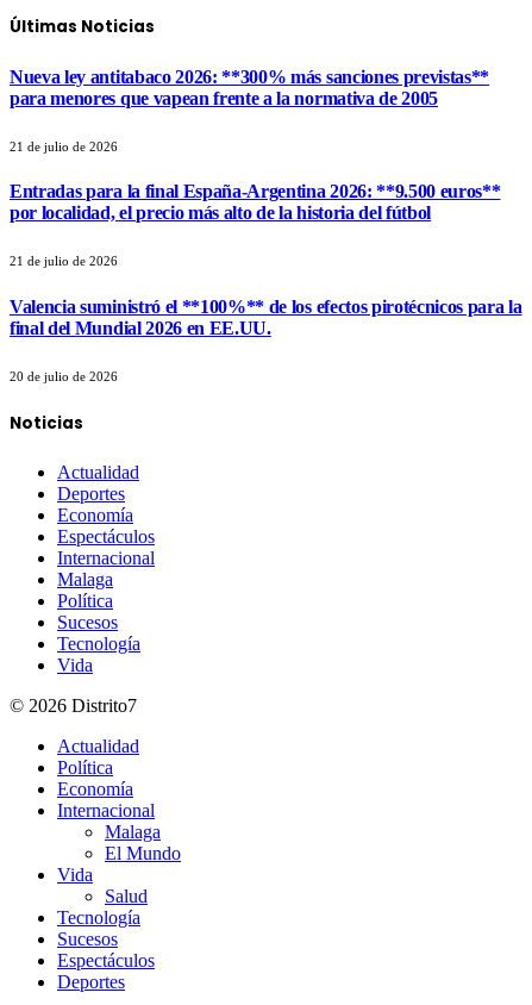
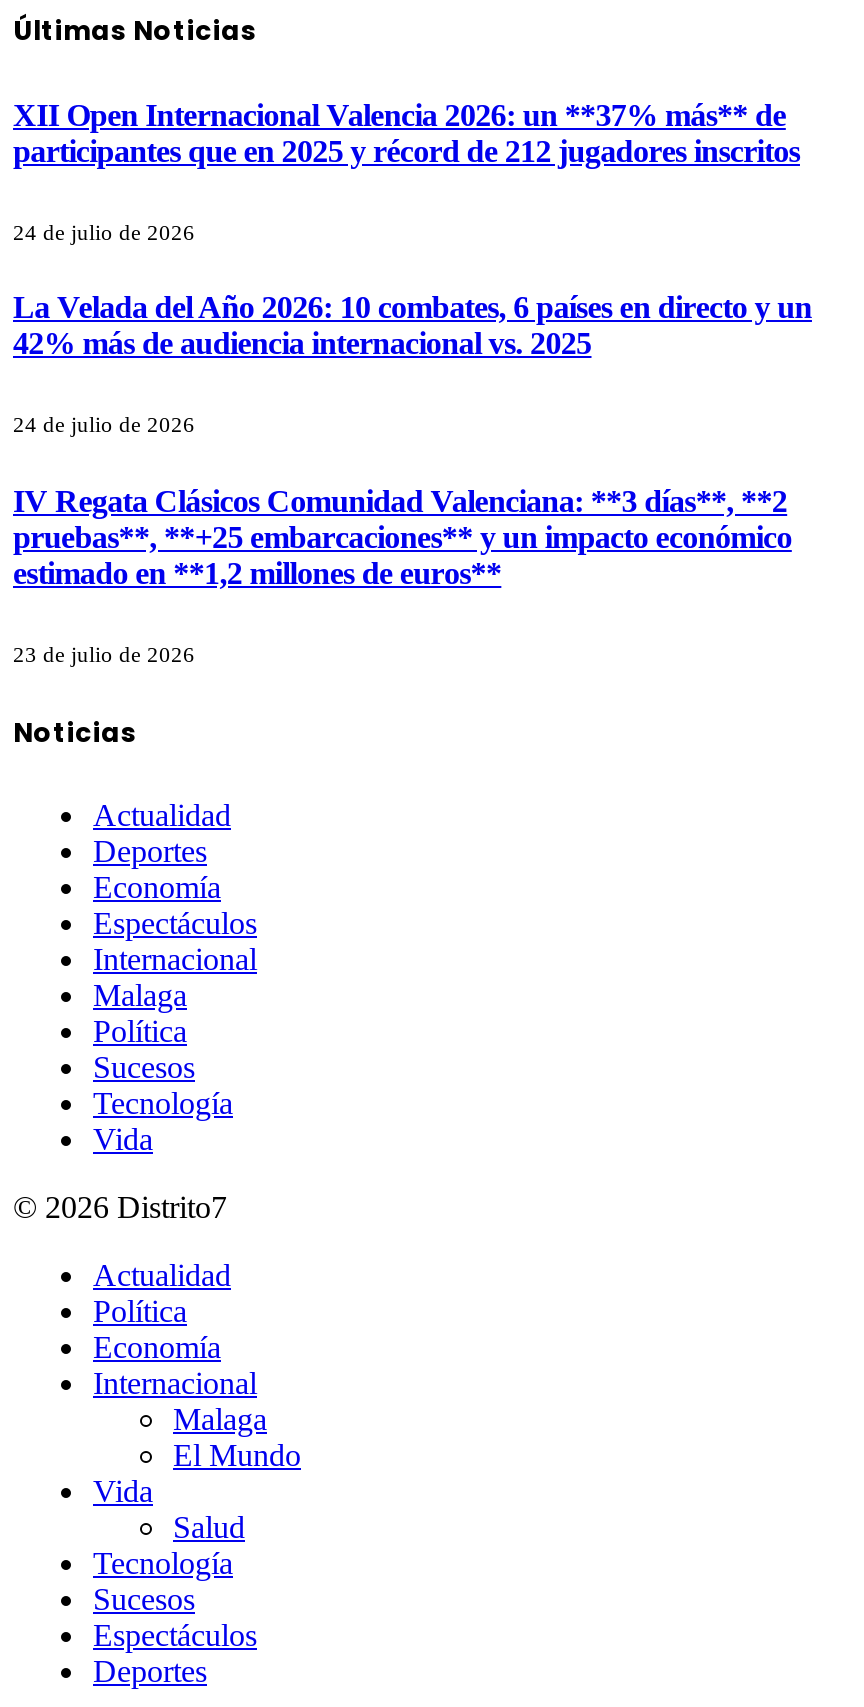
- Nueva ley antitabaco 2026: **300% más sanciones previstas**
- para menores que vapean frente a la normativa de 2005
+ XII Open Internacional Valencia 2026: un **37% más** de
+ participantes que en 2025 y récord de 212 jugadores inscritos

- 21 de julio de 2026
+ 24 de julio de 2026

- Entradas para la final España-Argentina 2026: **9.500 euros**
- por localidad, el precio más alto de la historia del fútbol
+ La Velada del Año 2026: 10 combates, 6 países en directo y un
+ 42% más de audiencia internacional vs. 2025

- 21 de julio de 2026
+ 24 de julio de 2026

- Valencia suministró el **100%** de los efectos pirotécnicos para la
- final del Mundial 2026 en EE.UU.
+ IV Regata Clásicos Comunidad Valenciana: **3 días**, **2
+ pruebas**, **+25 embarcaciones** y un impacto económico
+ estimado en **1,2 millones de euros**

- 20 de julio de 2026
+ 23 de julio de 2026
